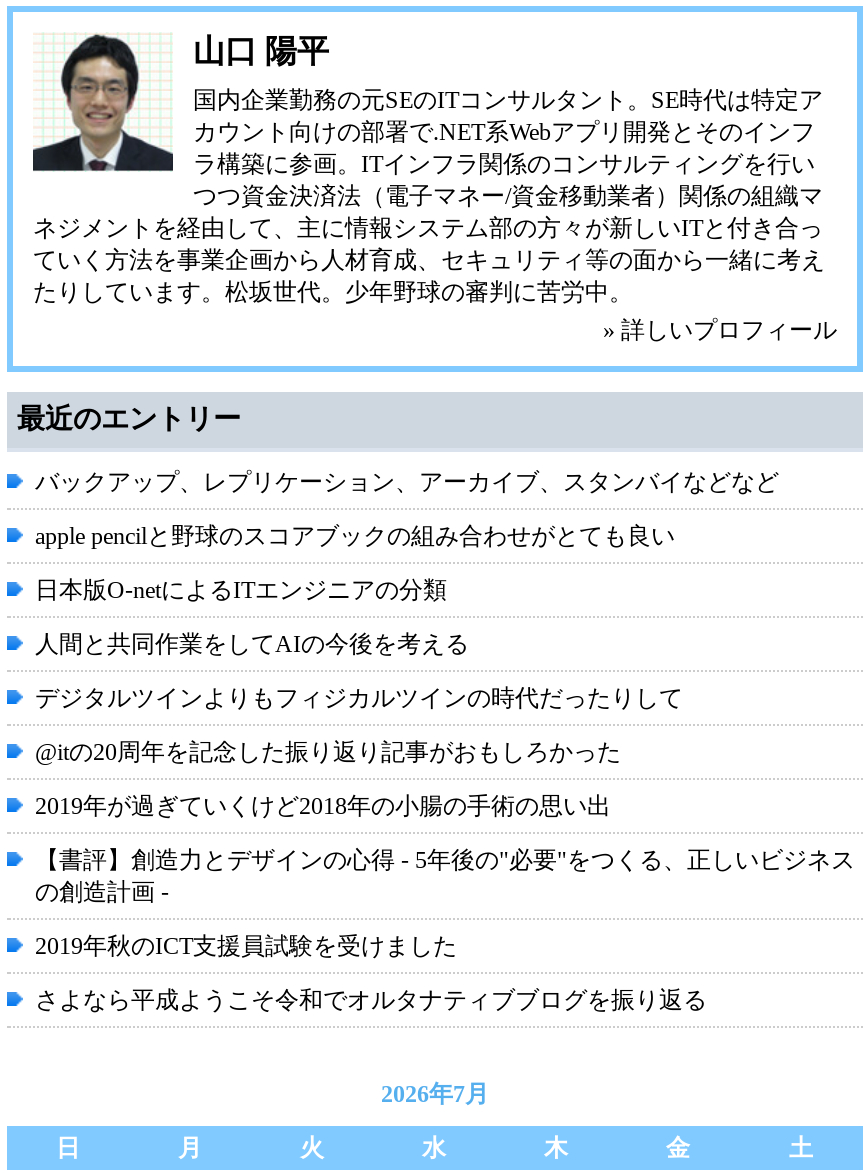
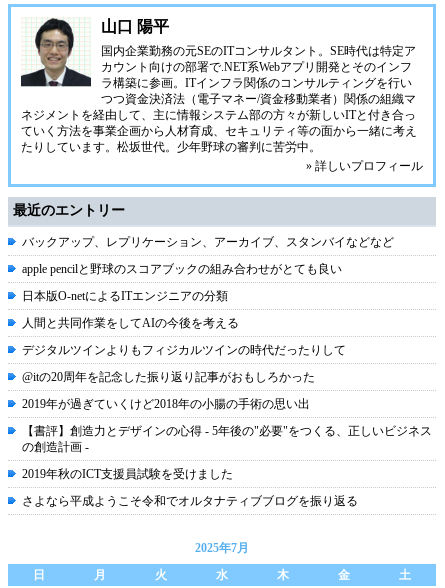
- 2026年7月
+ 2025年7月
